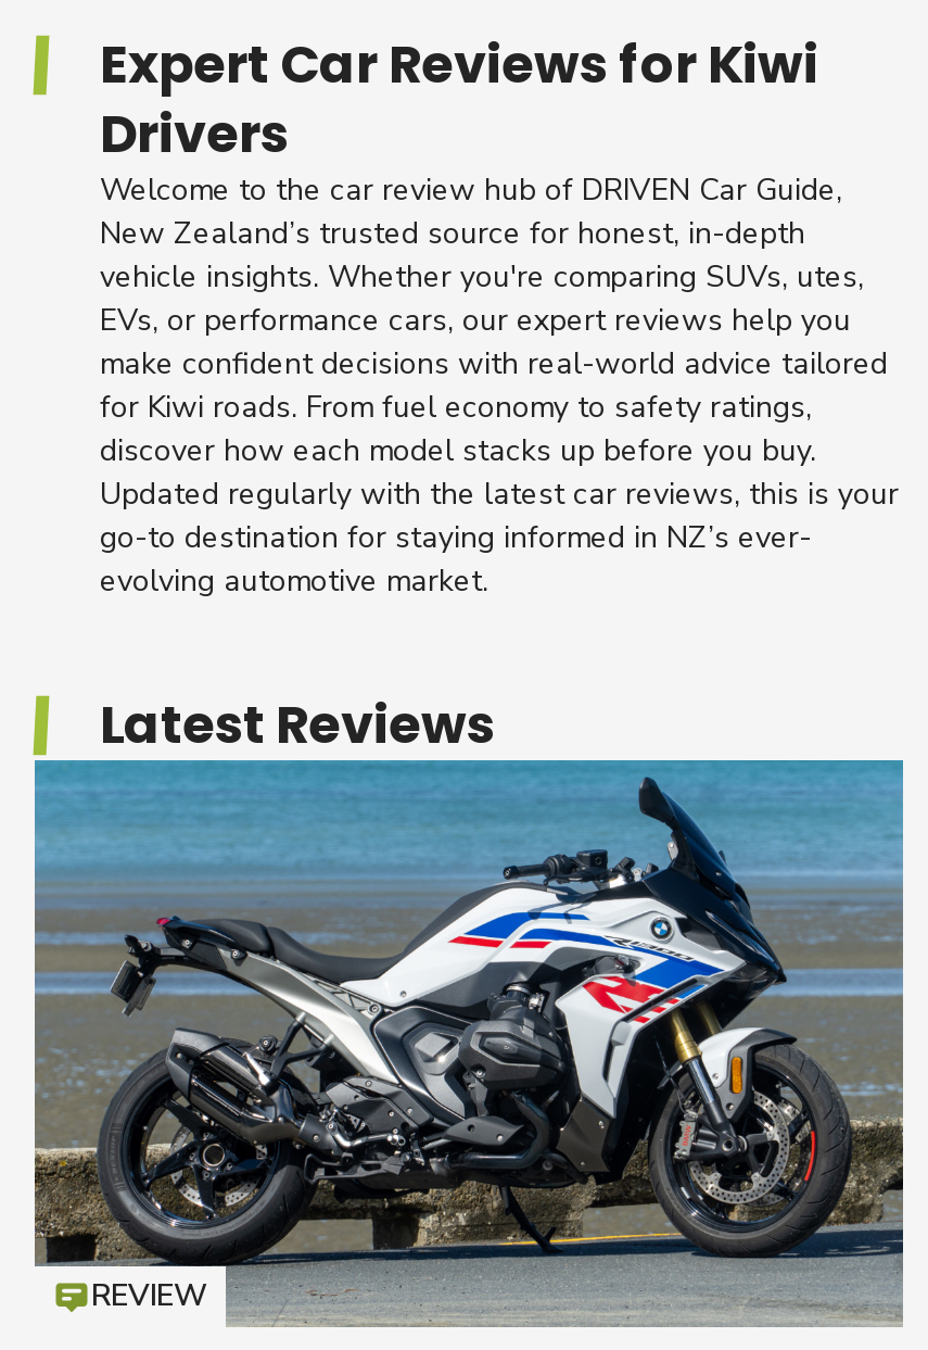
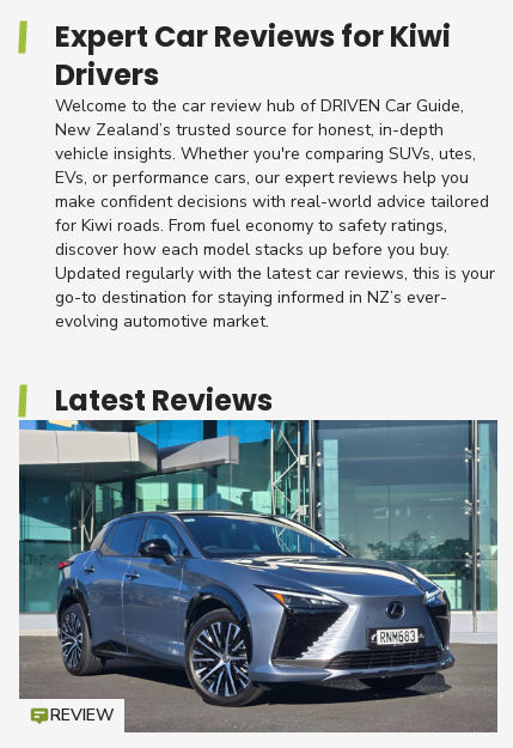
- [image]
+ [image]
